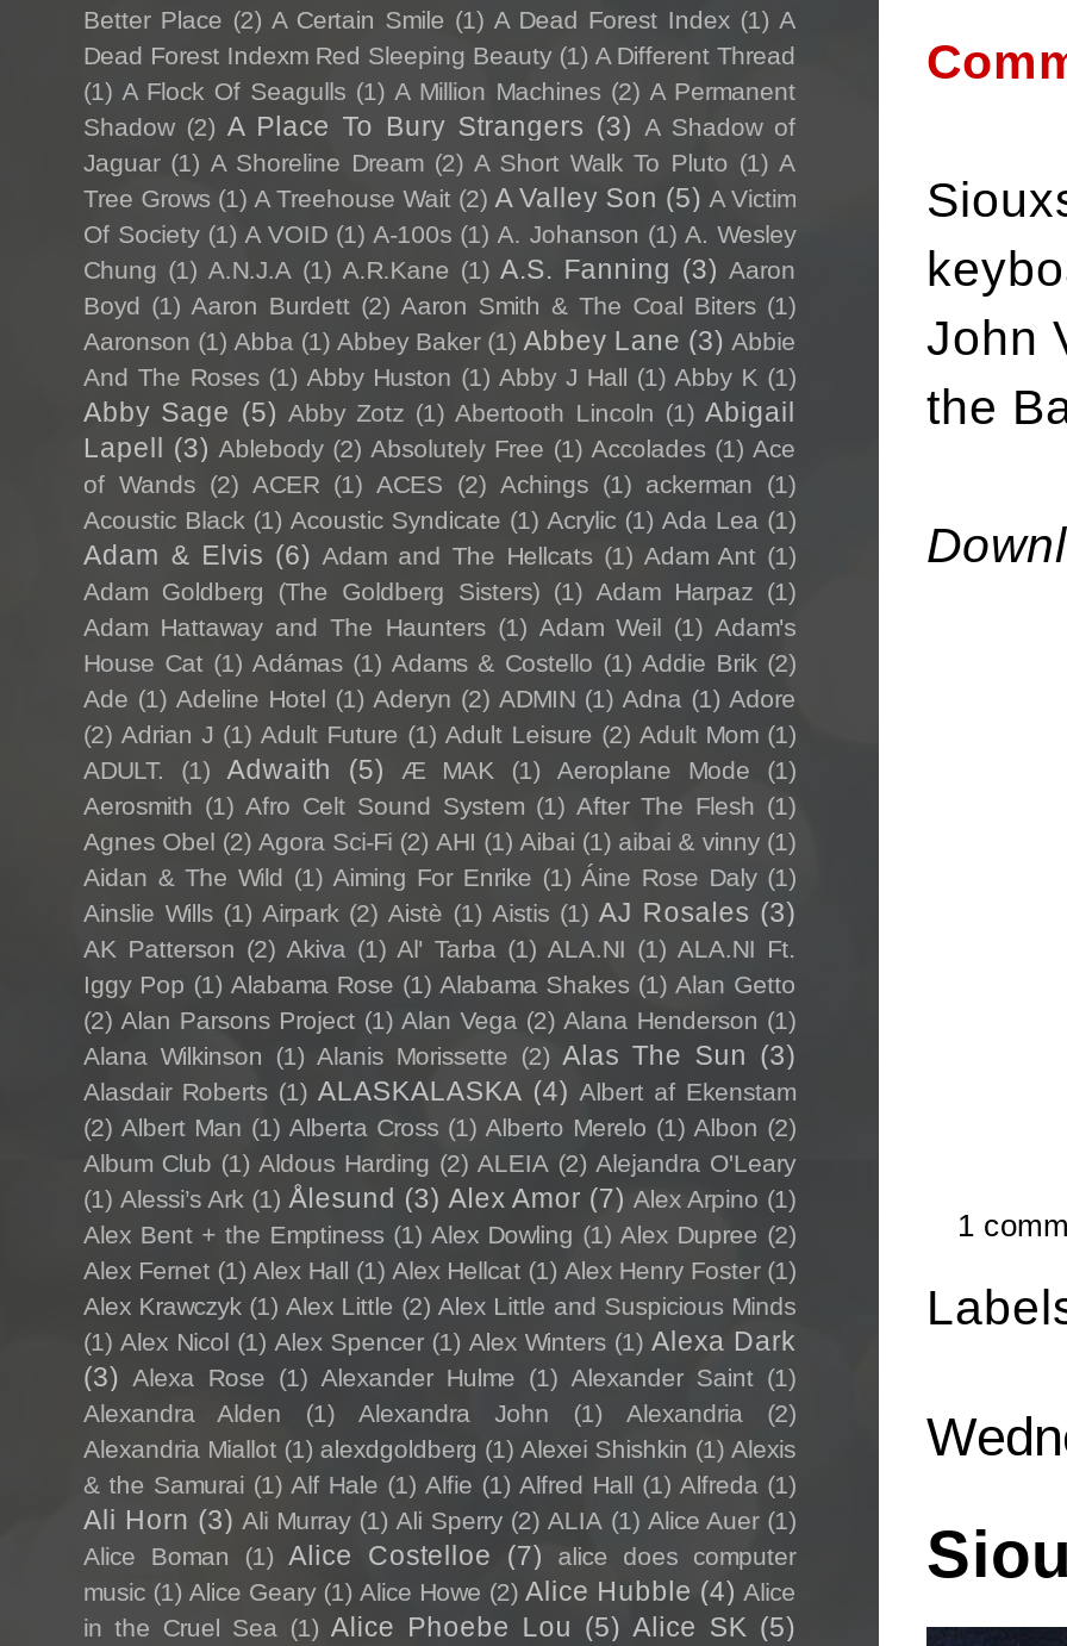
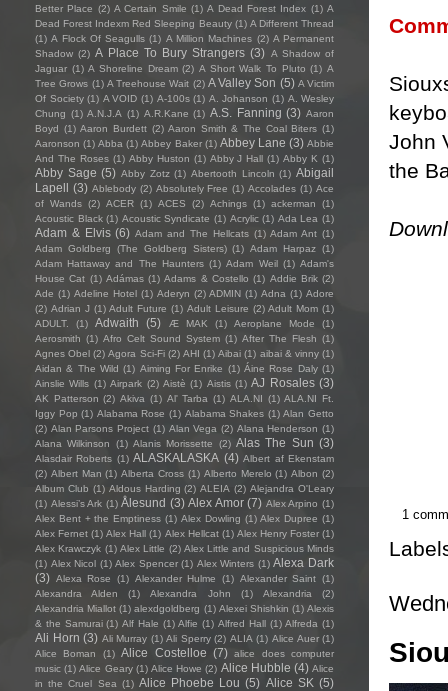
- Alex Bent + the Emptiness (1) Alex Dowling (1) Alex Dupree (2)
+ Alex Bent + the Emptiness (1) Alex Dowling (1) Alex Dupree (1)
